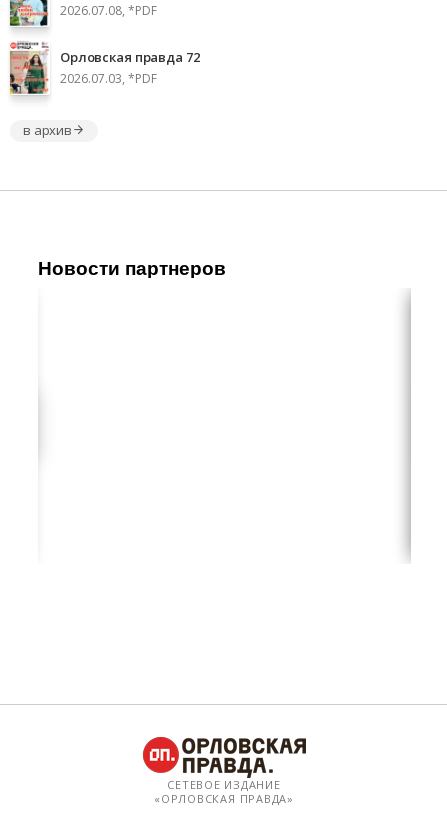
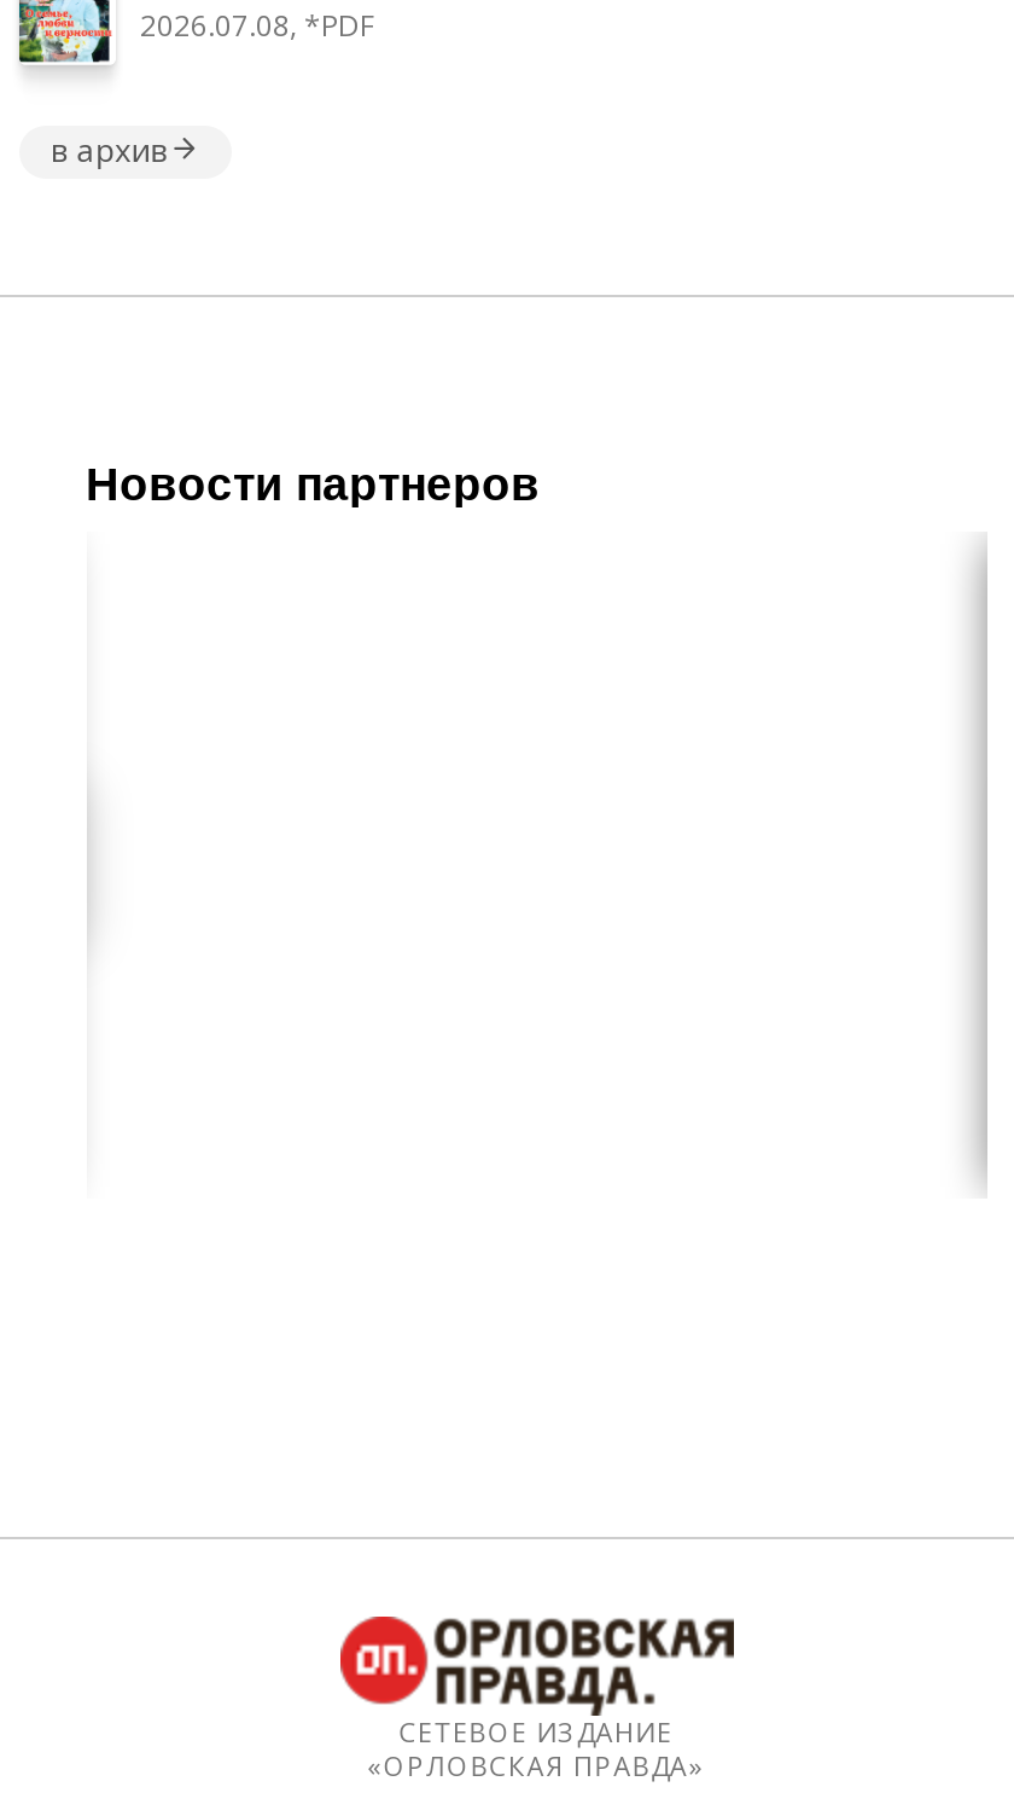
- [image]
- Орловская правда 72
- 2026.07.03, *PDF
